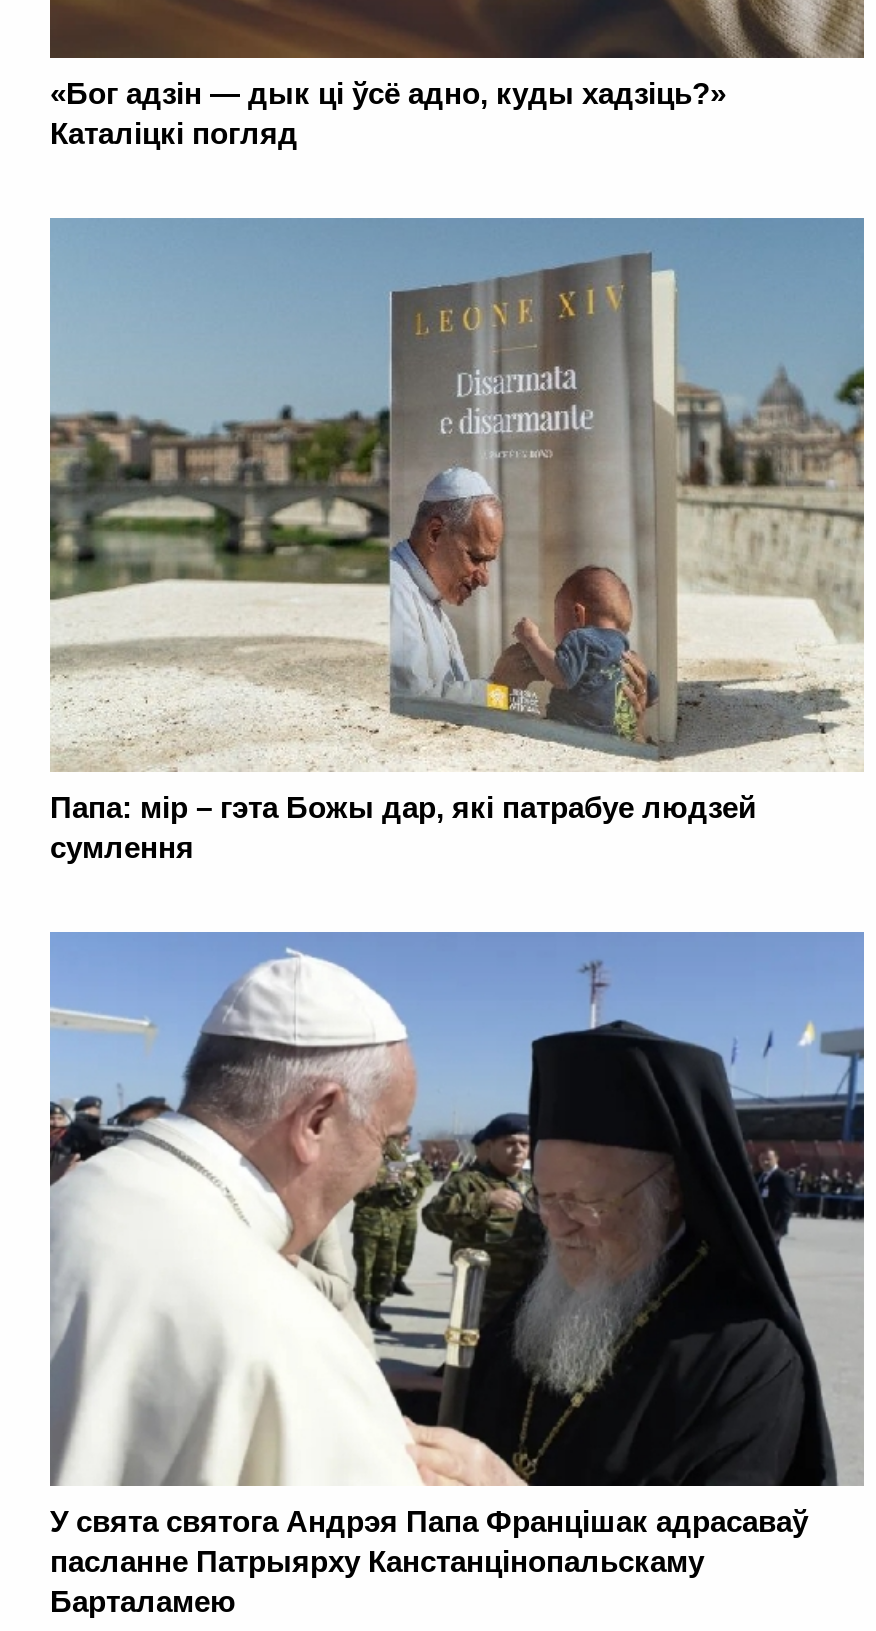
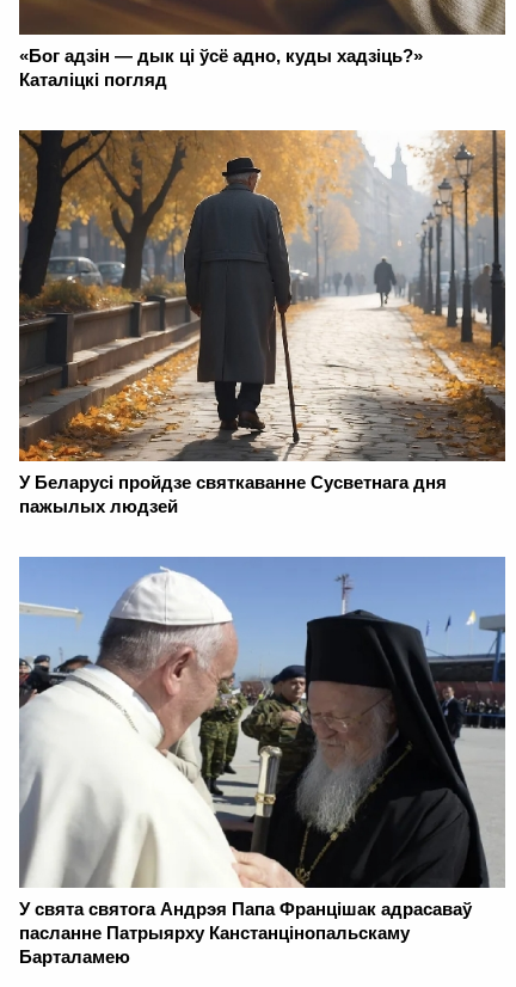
- [image]
- Папа: мір – гэта Божы дар, які патрабуе людзей
- сумлення
+ [image]
+ У Беларусі пройдзе святкаванне Сусветнага дня
+ пажылых людзей
